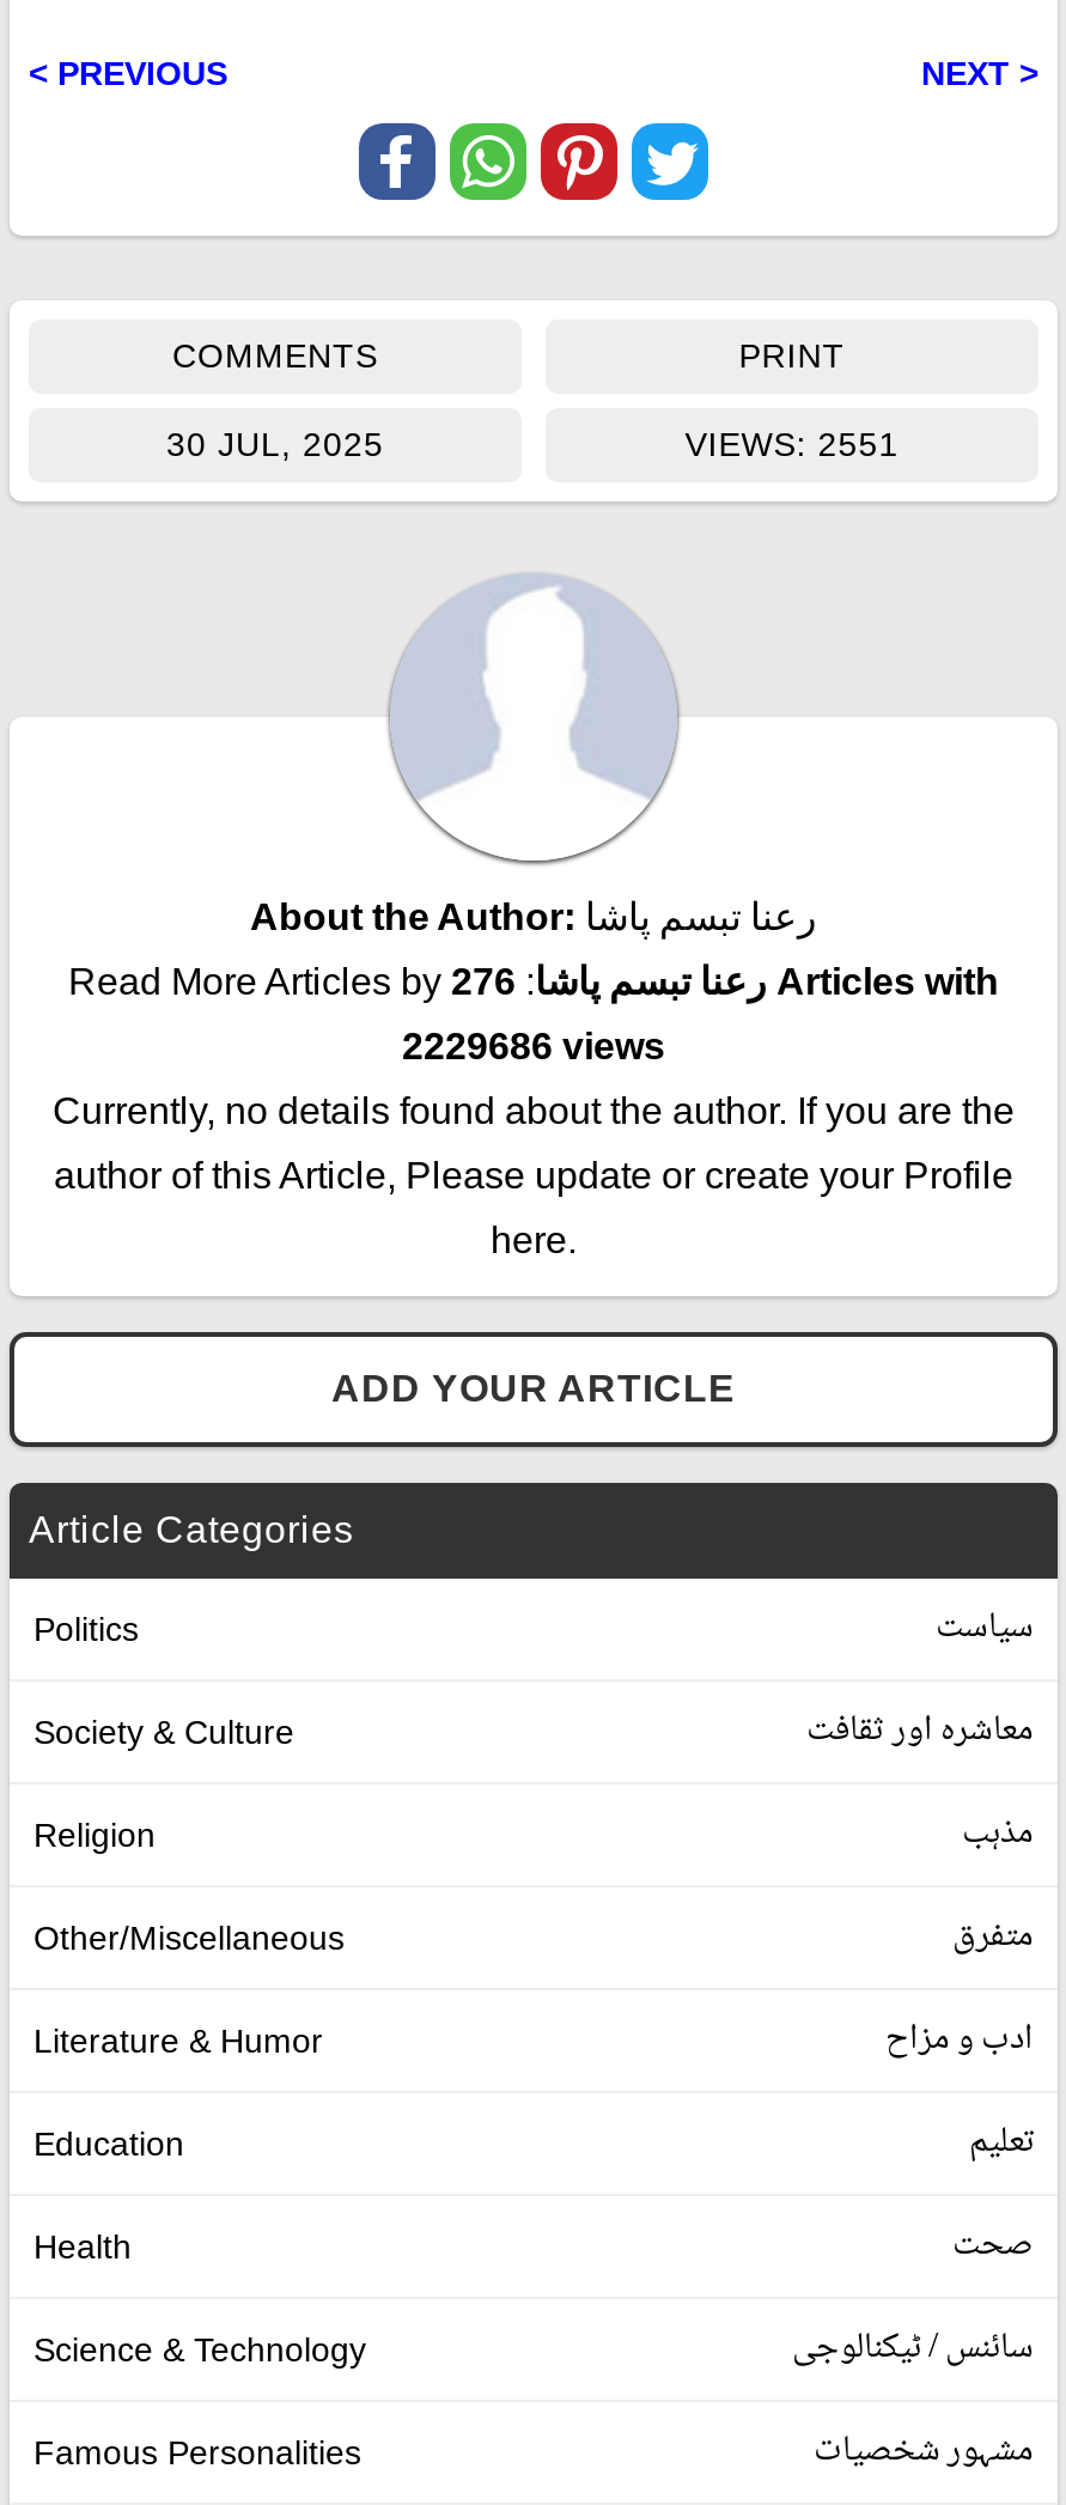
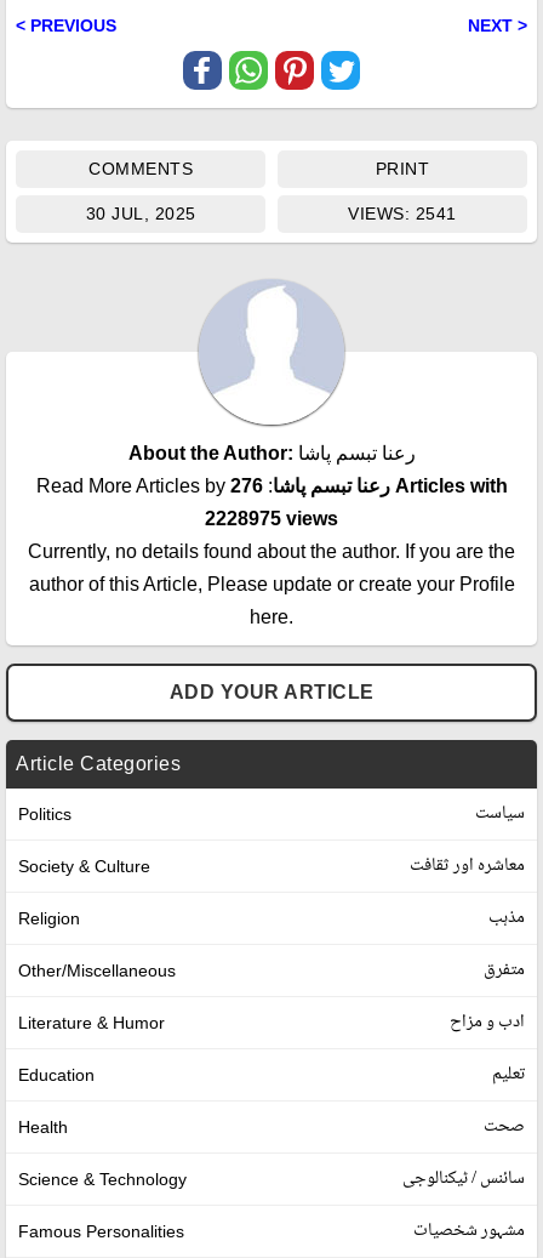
- VIEWS: 2551
+ VIEWS: 2541

- 2229686 views
+ 2228975 views
